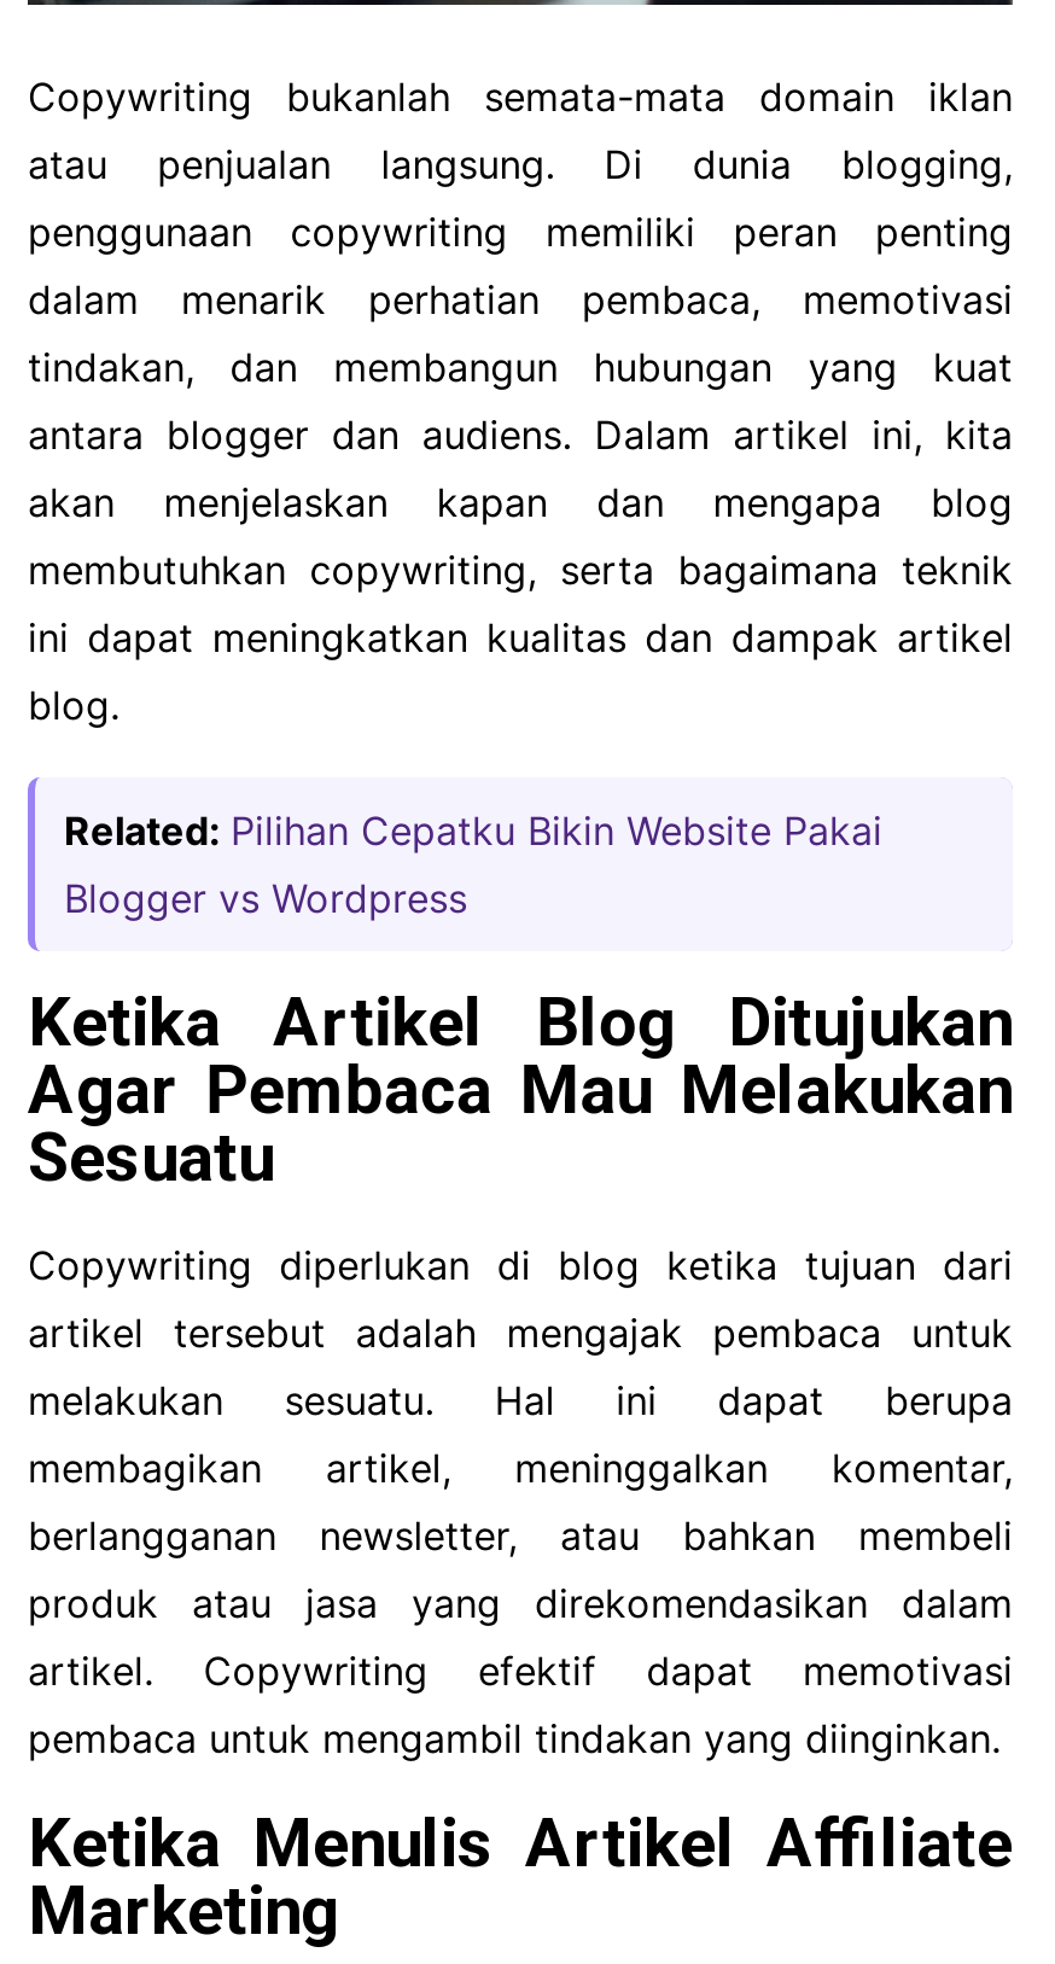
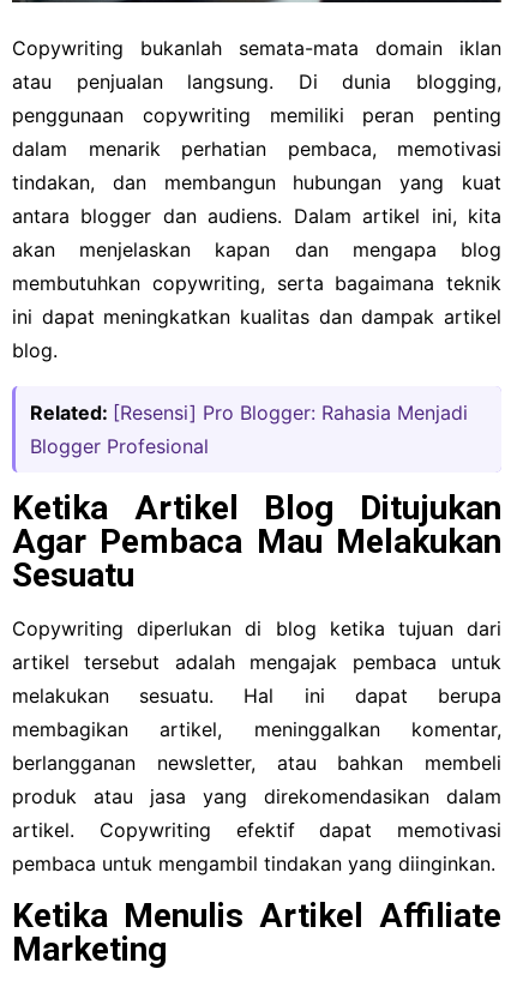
- Related: Pilihan Cepatku Bikin Website Pakai
- Blogger vs Wordpress
+ Related: [Resensi] Pro Blogger: Rahasia Menjadi
+ Blogger Profesional
